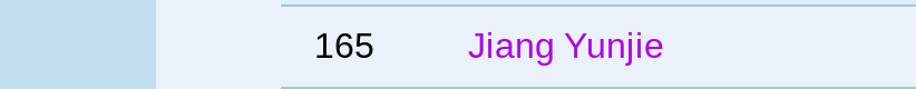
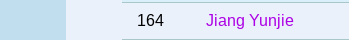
- 165
+ 164
